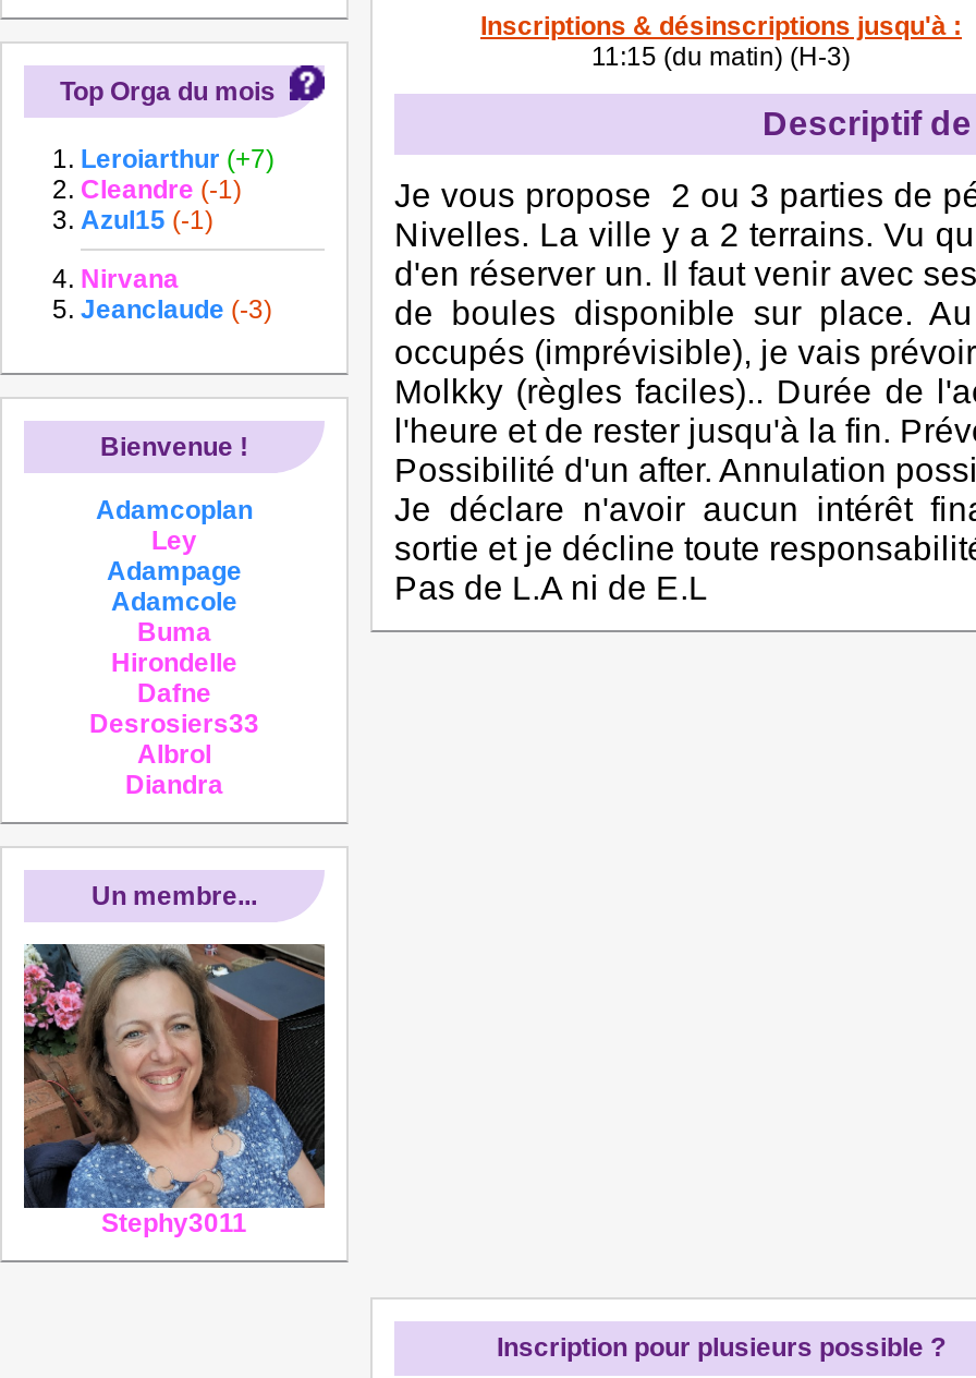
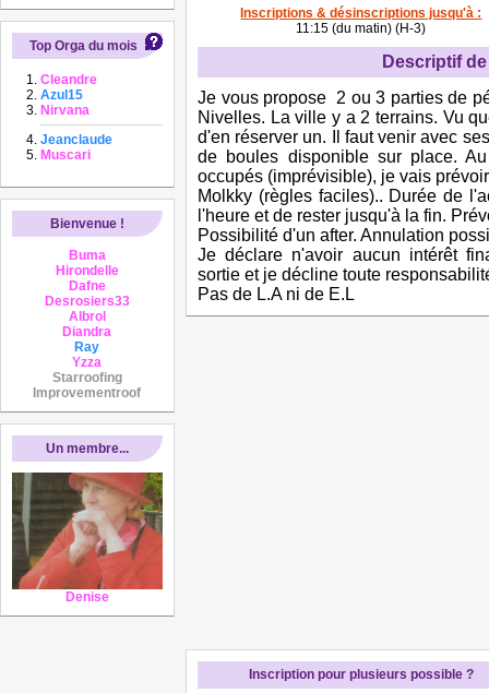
- Leroiarthur (+7)
- Cleandre (-1)
- Azul15 (-1)
+ Cleandre
+ Azul15

moved up: Nirvana

- Jeanclaude (-3)
+ Jeanclaude
+ Muscari

- Adamcoplan
- Ley
- Adampage
- Adamcole

moved up: Buma | Hirondelle | Dafne | Desrosiers33 | Albrol | Diandra

+ Ray
+ Yzza
+ Starroofing
+ Improvementroof

- [image]
- Stephy3011
+ [image]
+ Denise
